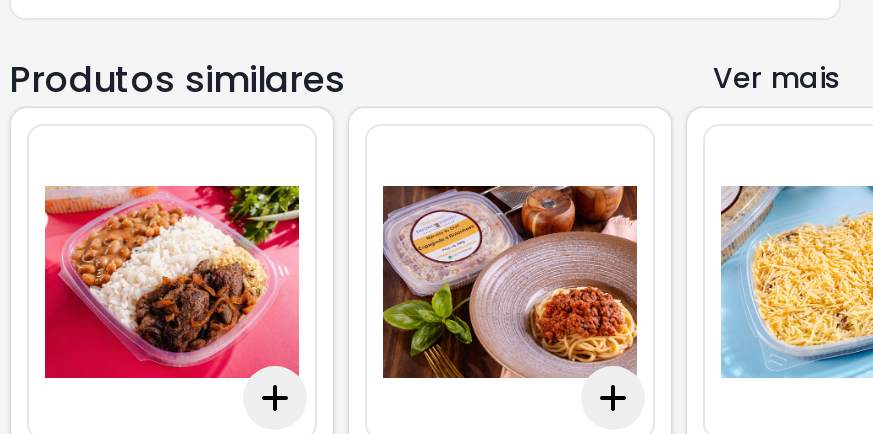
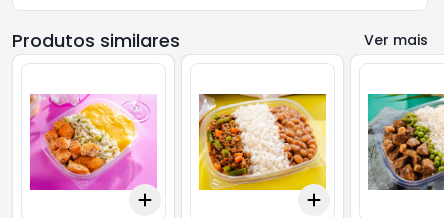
- [image]
+ [image]

- [image]
+ [image]

- [image]
+ [image]
